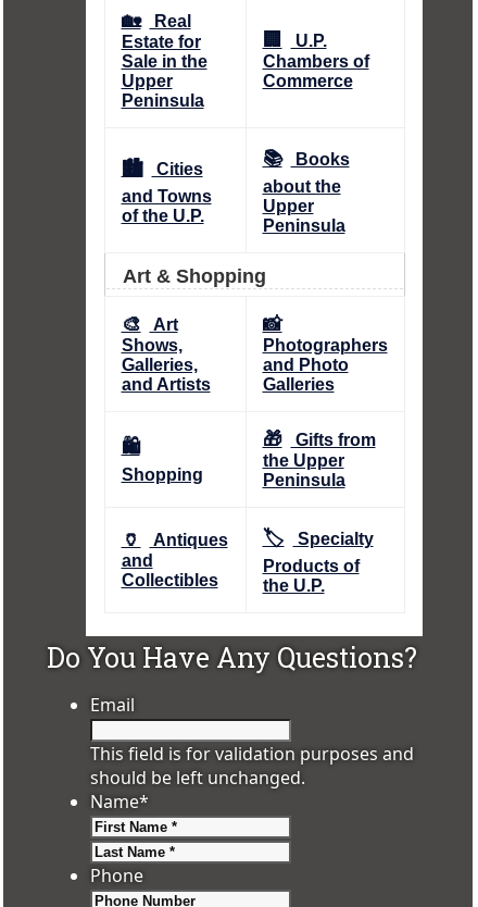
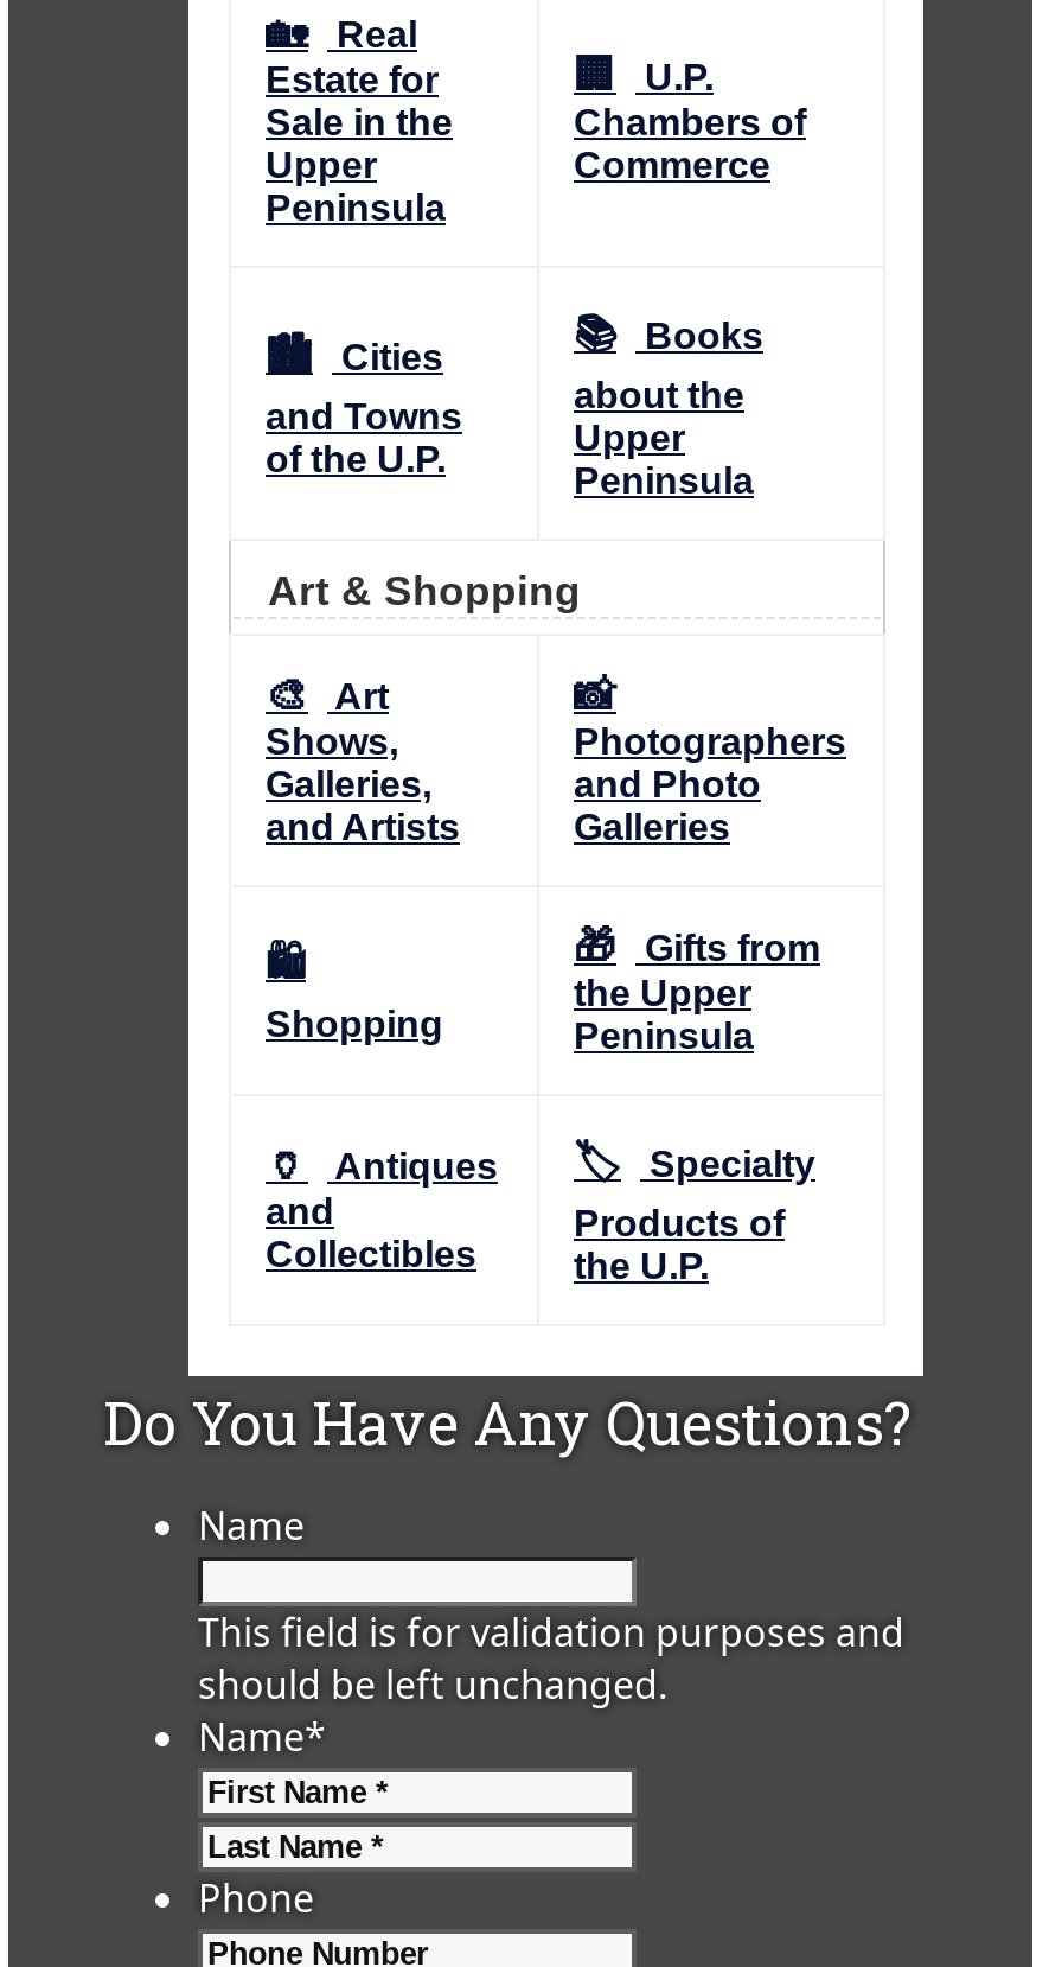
- Email
+ Name
